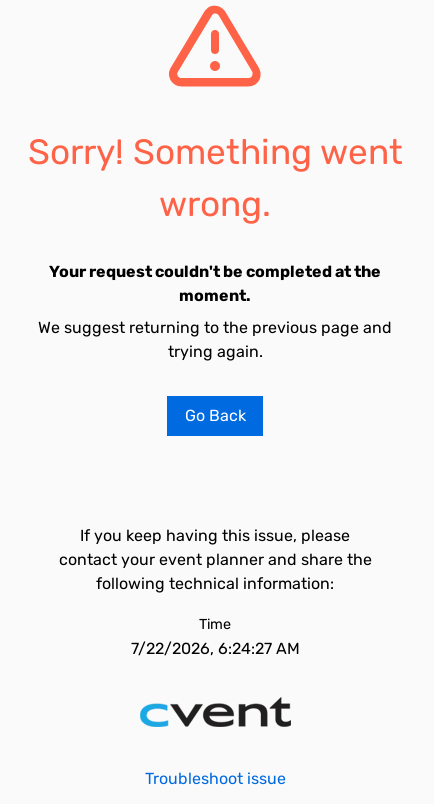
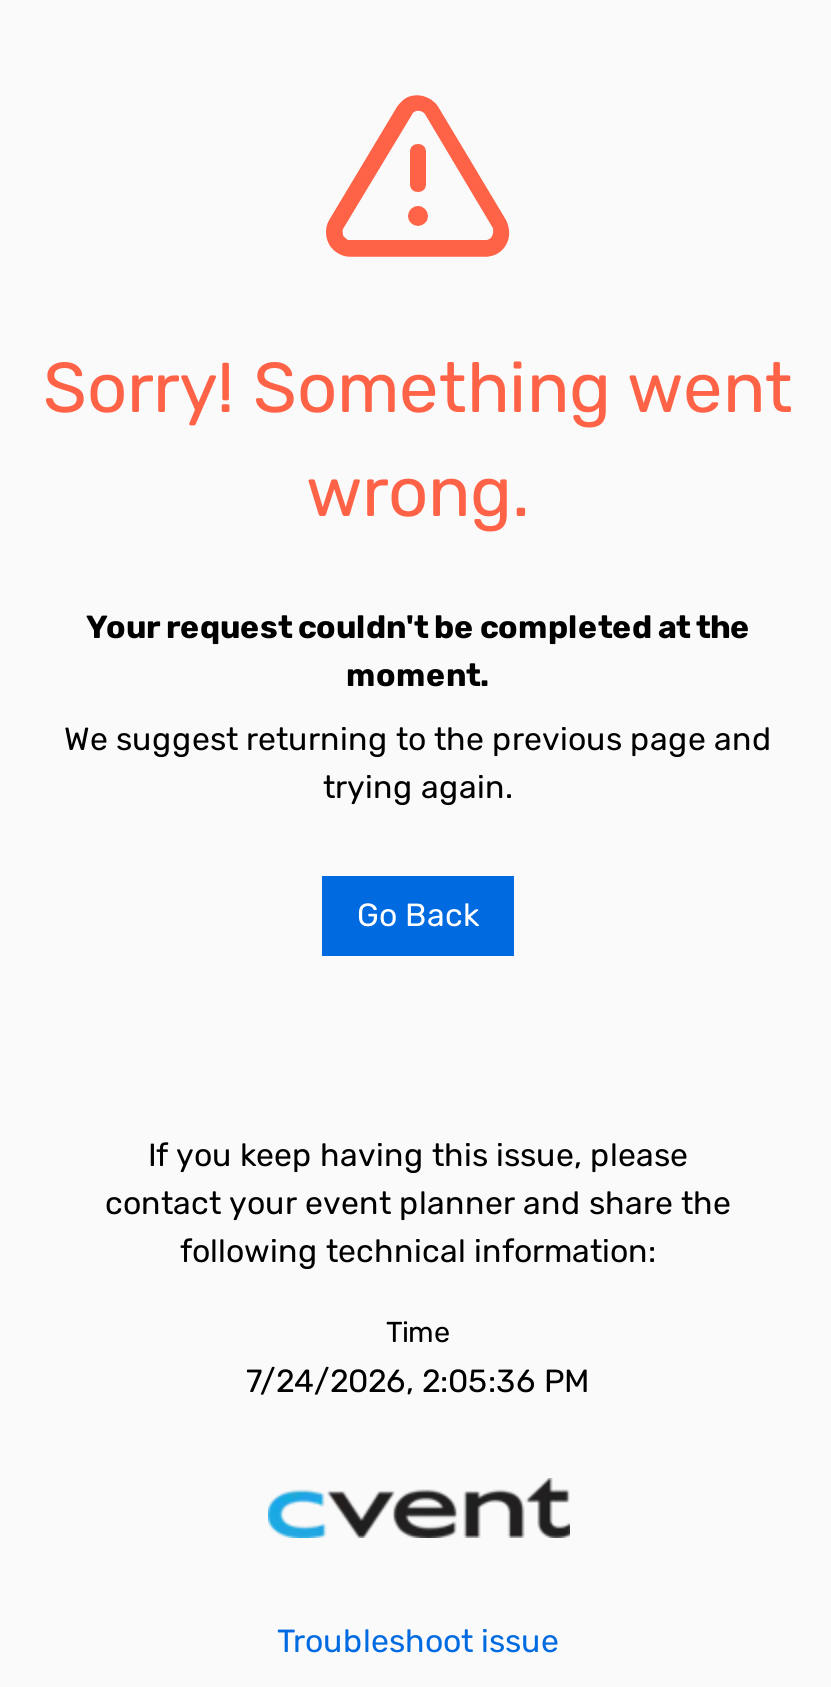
- 7/22/2026, 6:24:27 AM
+ 7/24/2026, 2:05:36 PM
